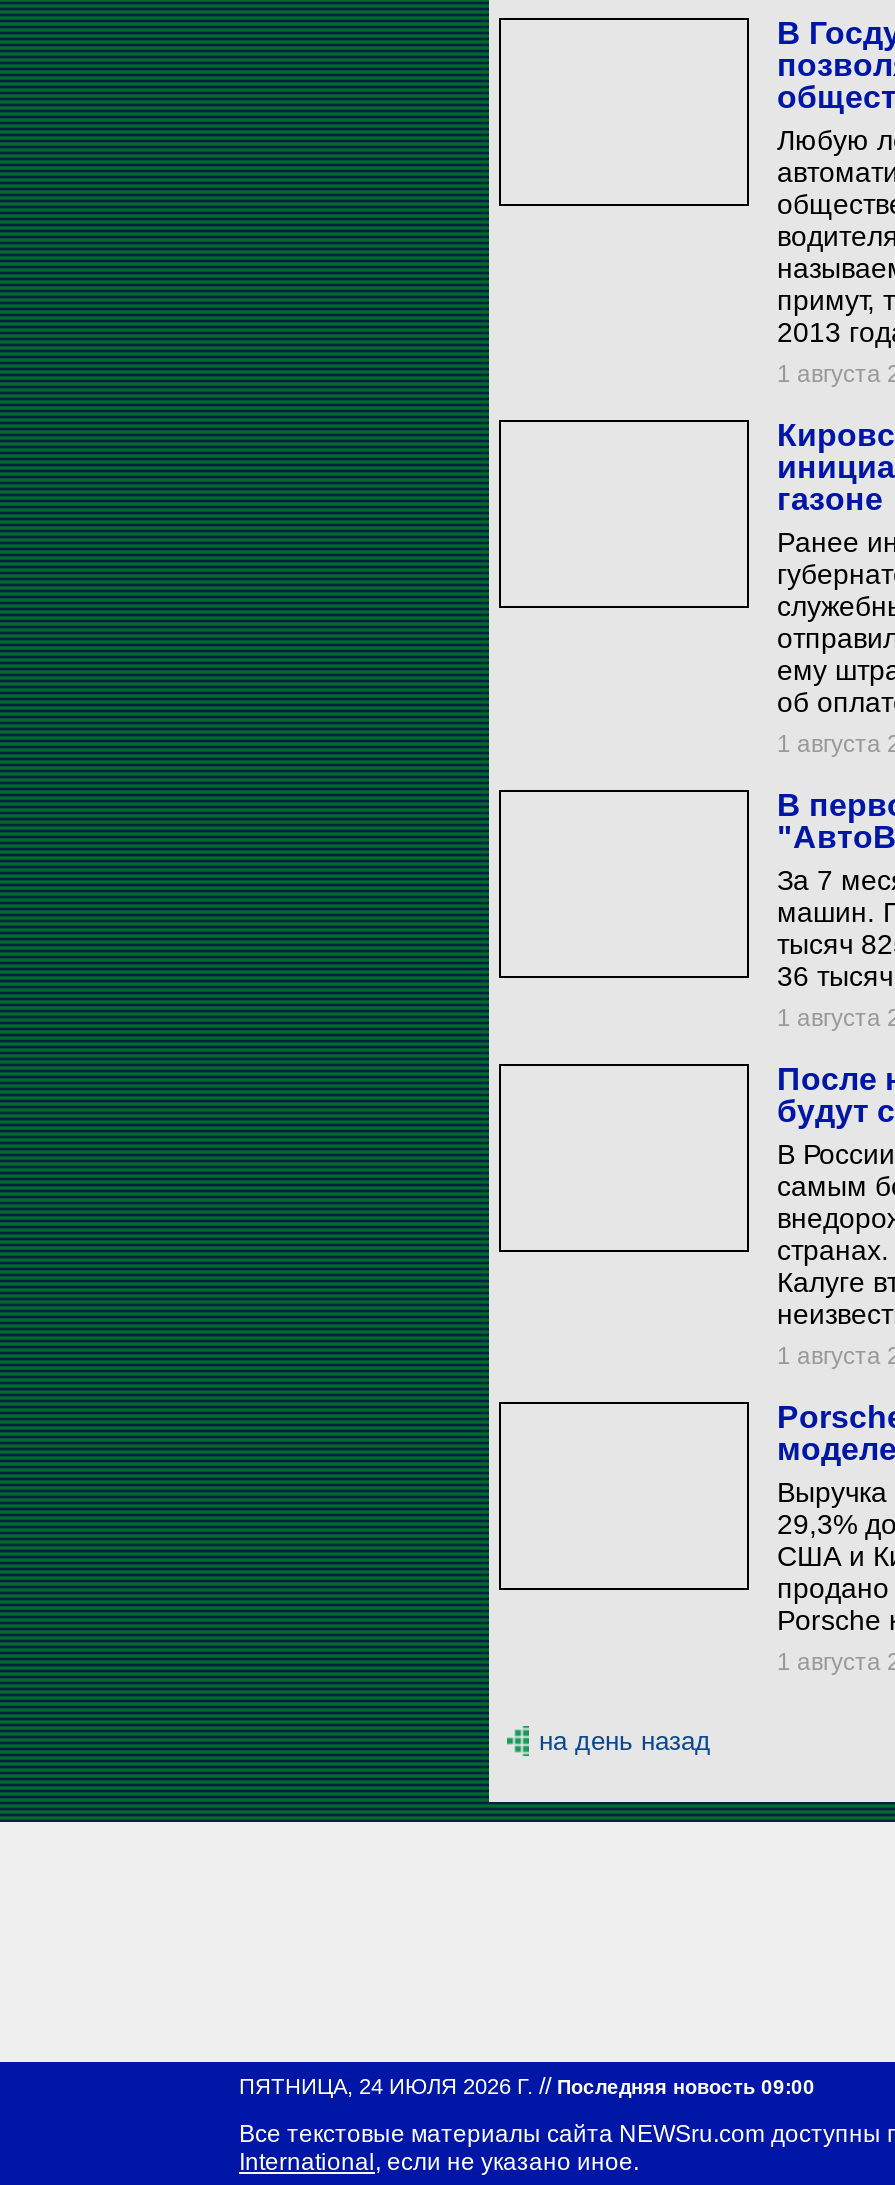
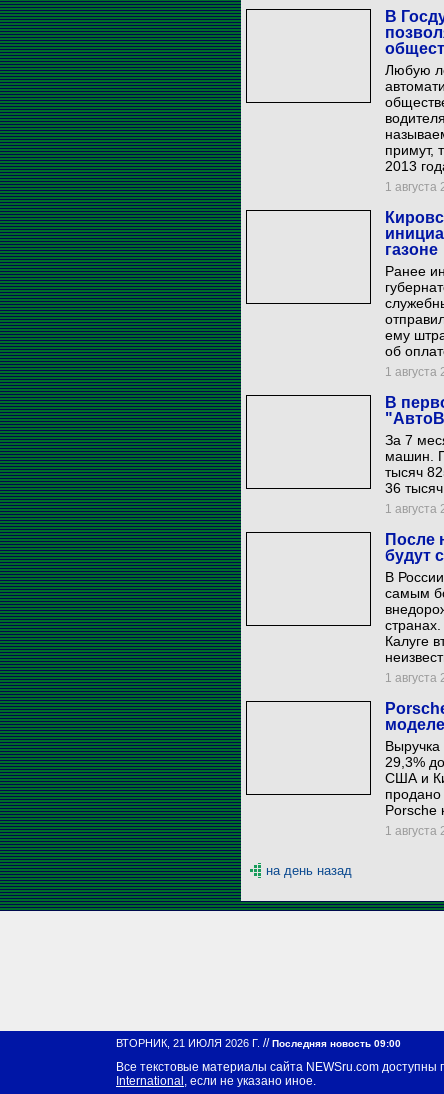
- ПЯТНИЦА, 24 ИЮЛЯ 2026 Г. // Последняя новость 09:00
+ ВТОРНИК, 21 ИЮЛЯ 2026 Г. // Последняя новость 09:00
